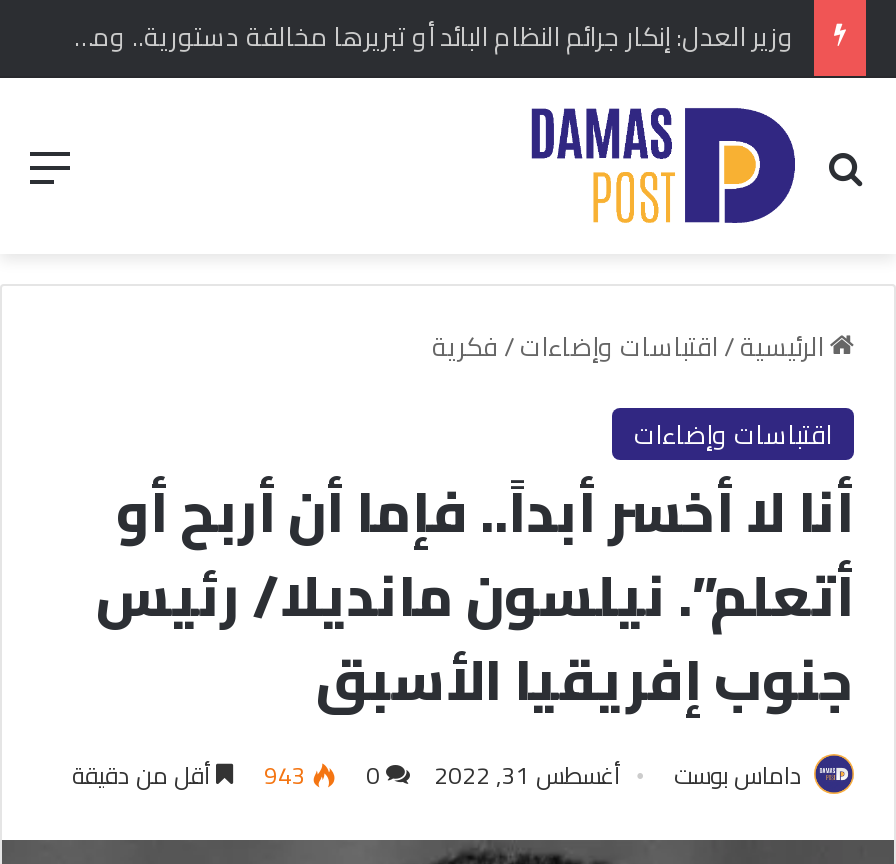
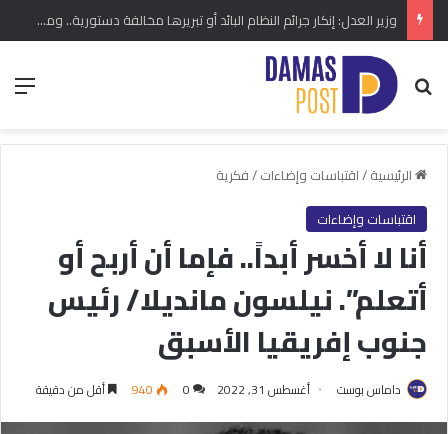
- 0 943 أقل من دقيقة
+ 0 940 أقل من دقيقة
